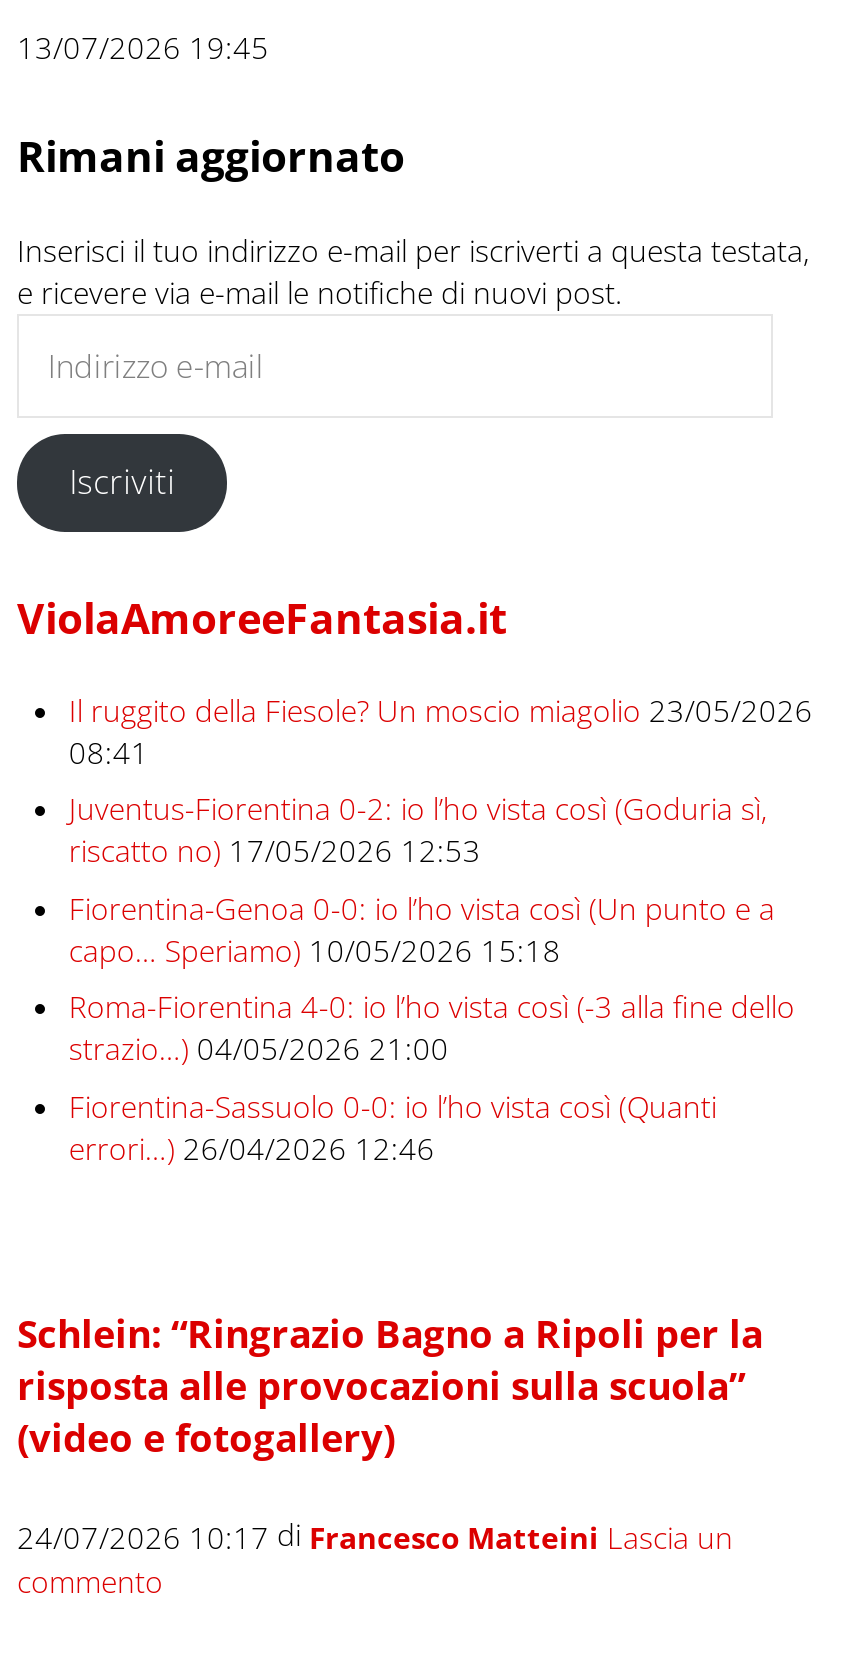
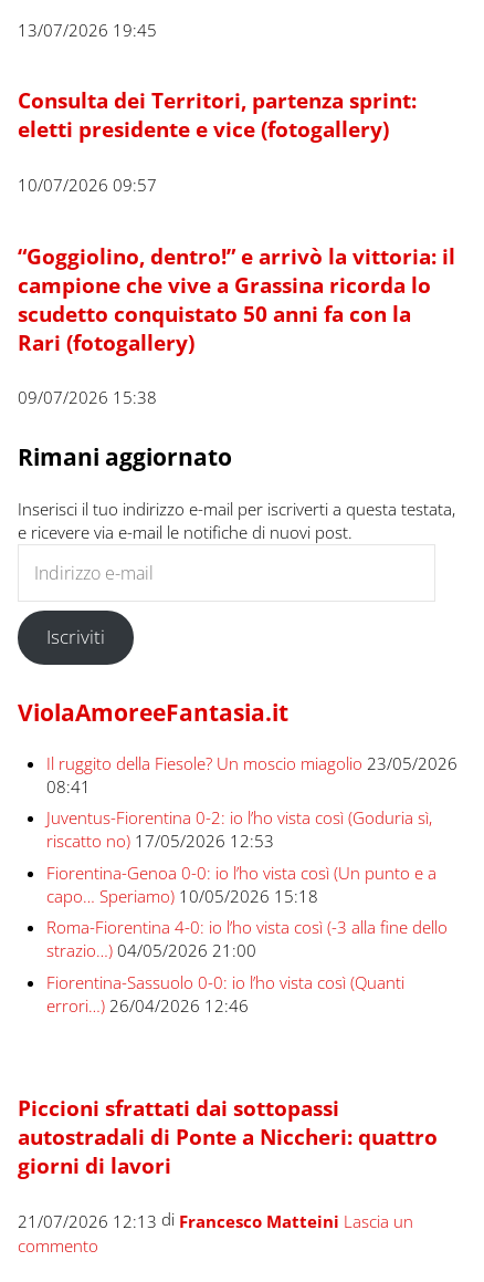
+ Consulta dei Territori, partenza sprint:
+ eletti presidente e vice (fotogallery)
+ 10/07/2026 09:57
+ “Goggiolino, dentro!” e arrivò la vittoria: il
+ campione che vive a Grassina ricorda lo
+ scudetto conquistato 50 anni fa con la
+ Rari (fotogallery)
+ 09/07/2026 15:38

- Schlein: “Ringrazio Bagno a Ripoli per la
- risposta alle provocazioni sulla scuola”
- (video e fotogallery)
+ Piccioni sfrattati dai sottopassi
+ autostradali di Ponte a Niccheri: quattro
+ giorni di lavori

- 24/07/2026 10:17 di Francesco Matteini Lascia un
+ 21/07/2026 12:13 di Francesco Matteini Lascia un
